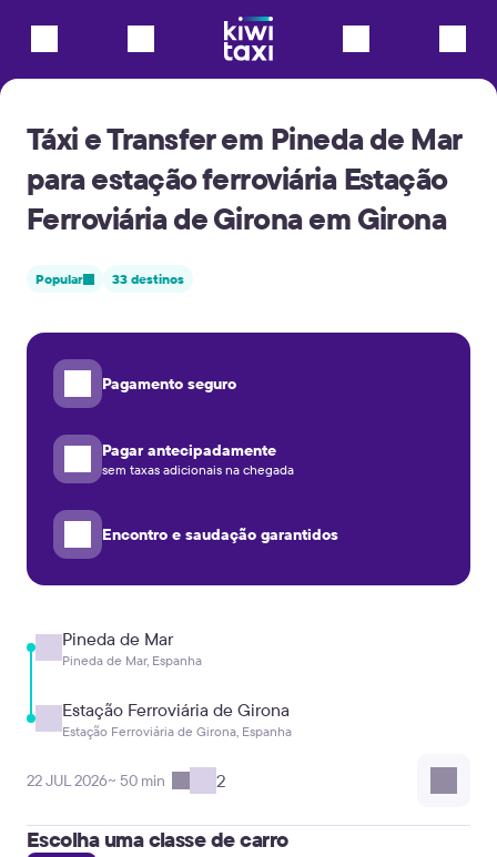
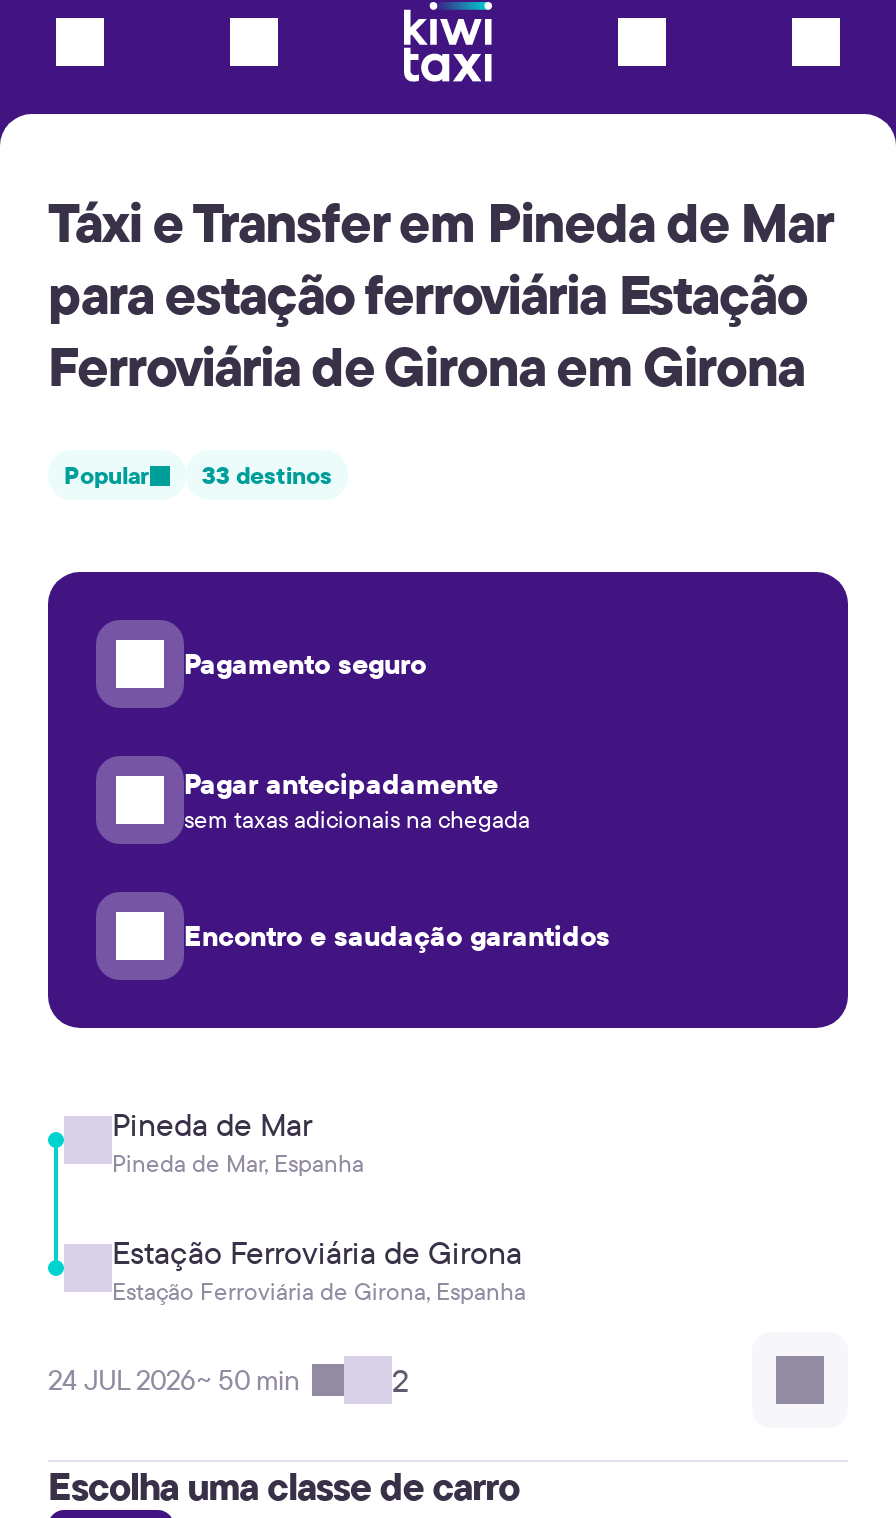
- 22 JUL 2026~ 50 min
+ 24 JUL 2026~ 50 min
